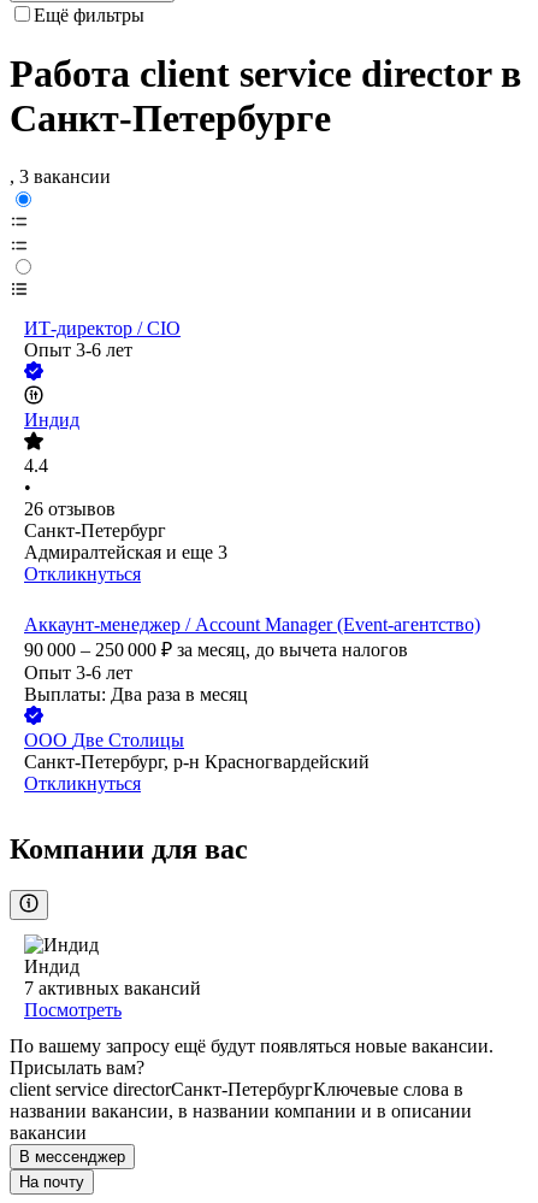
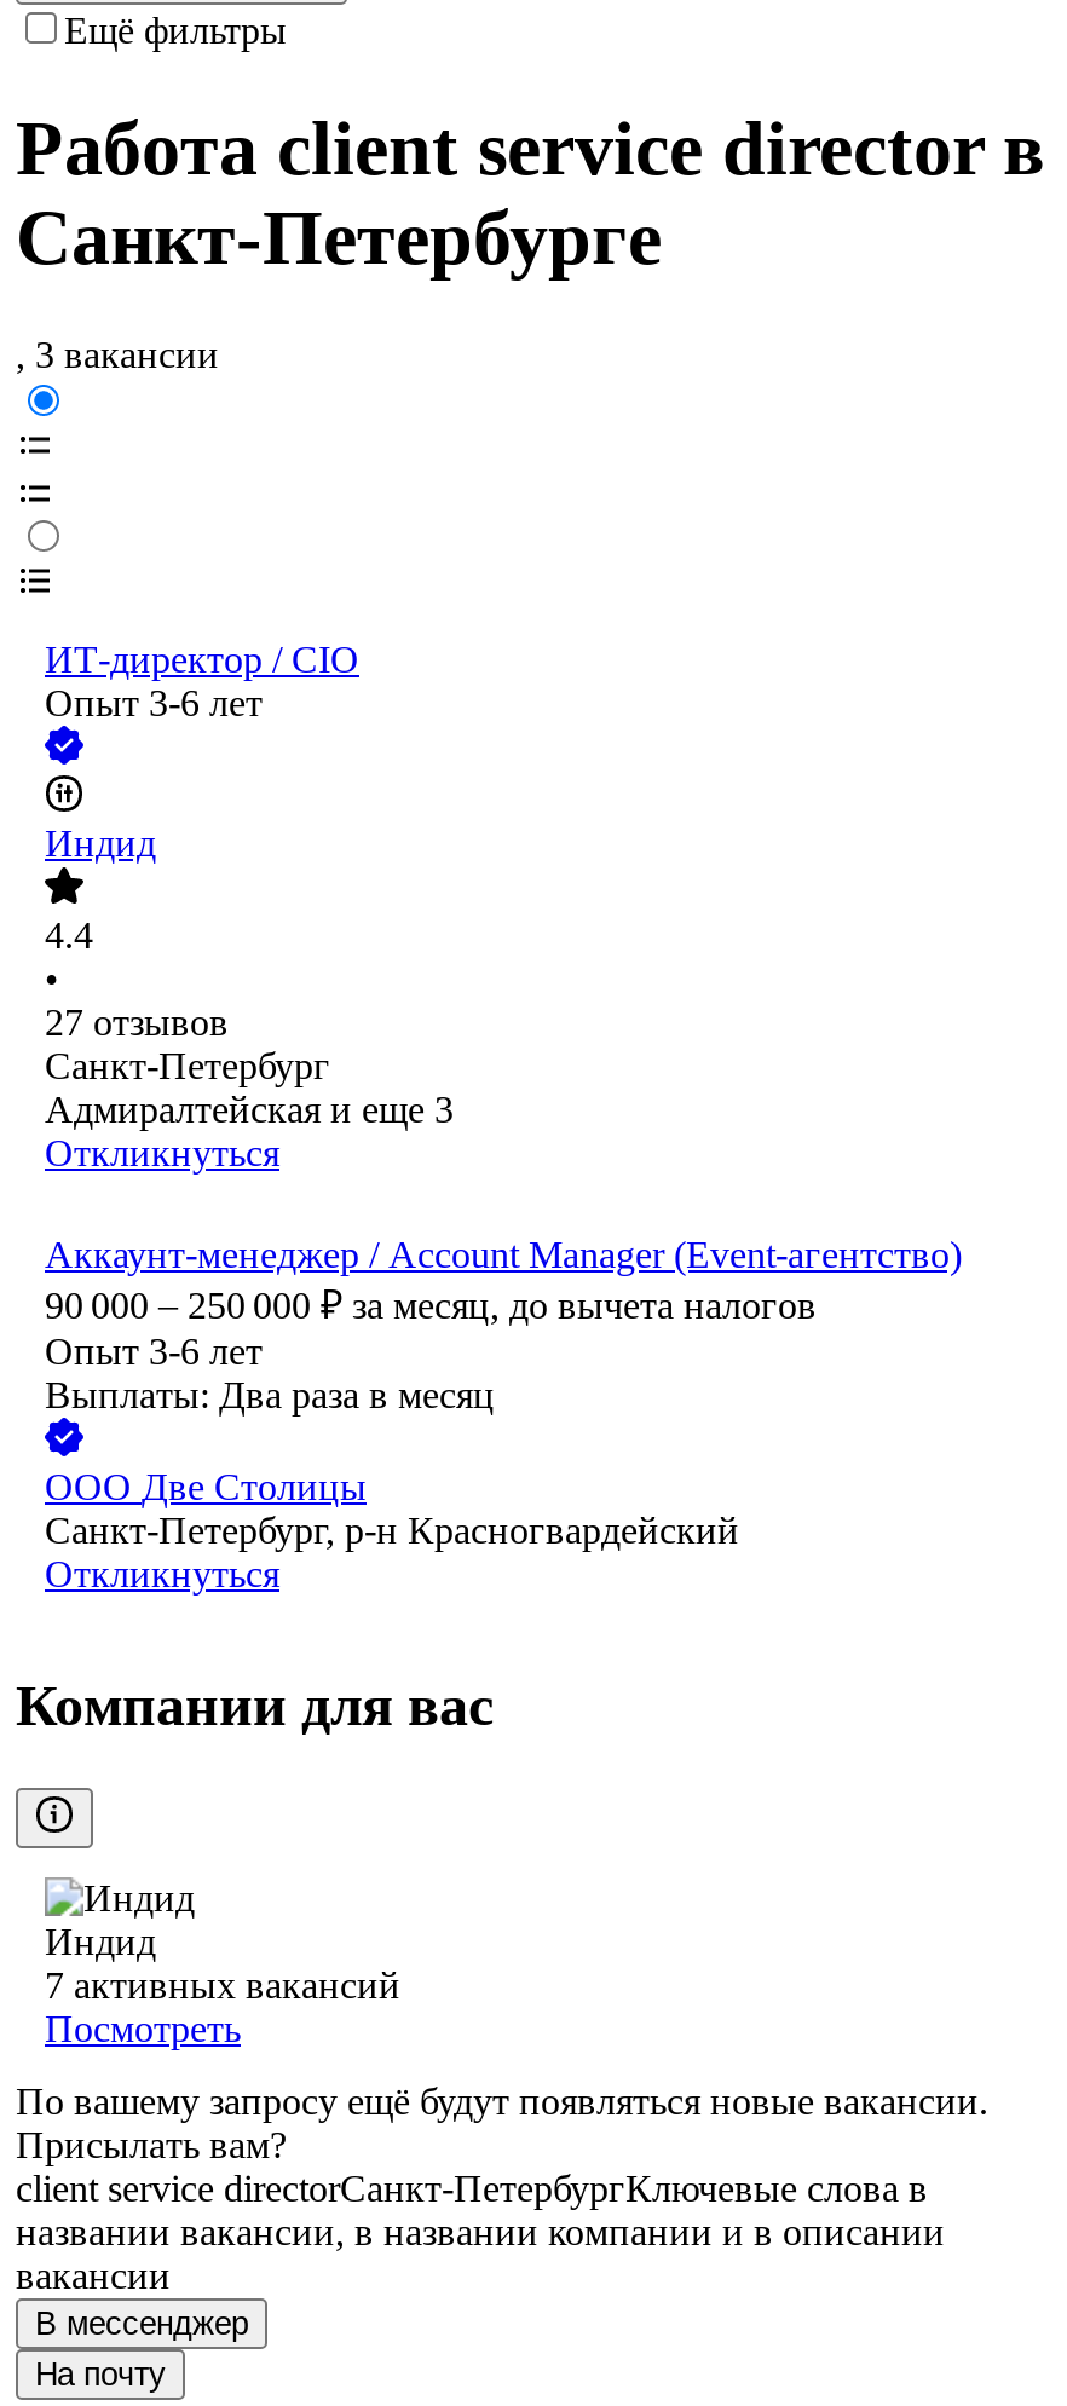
- 26 отзывов
+ 27 отзывов
